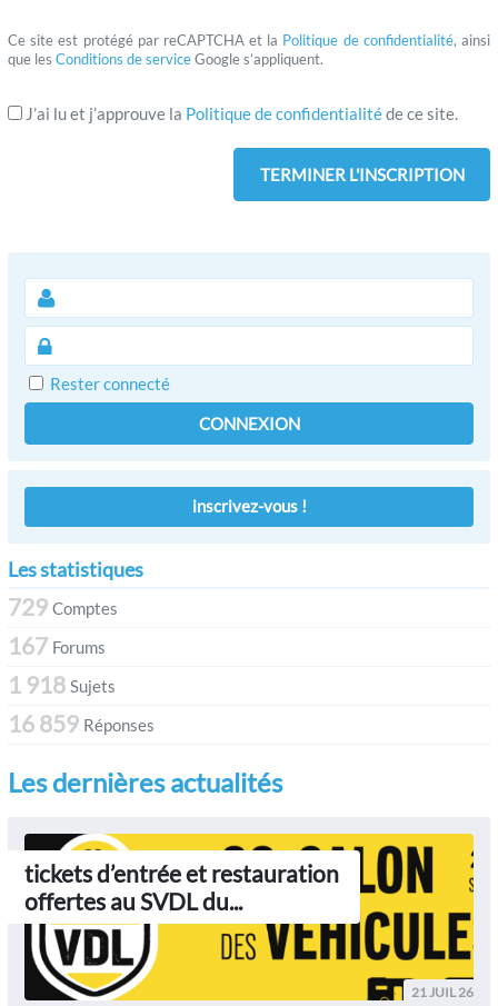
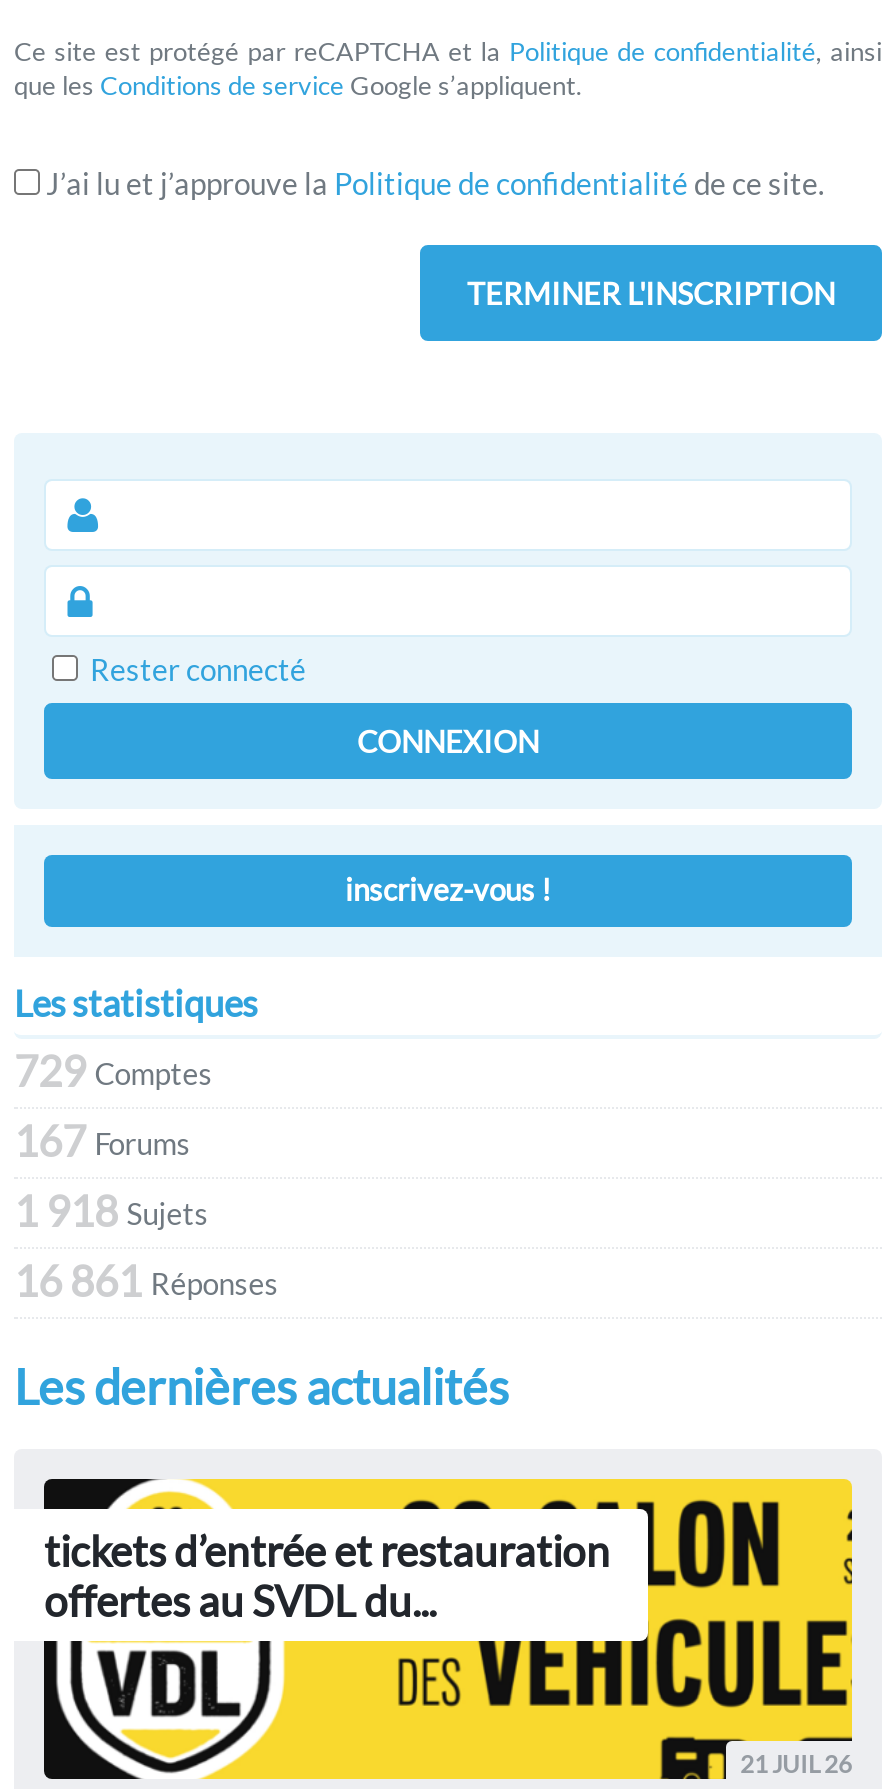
- 16 859 Réponses
+ 16 861 Réponses
